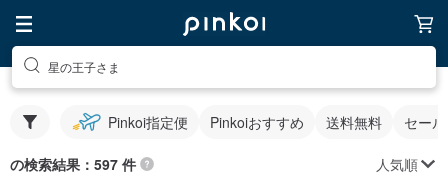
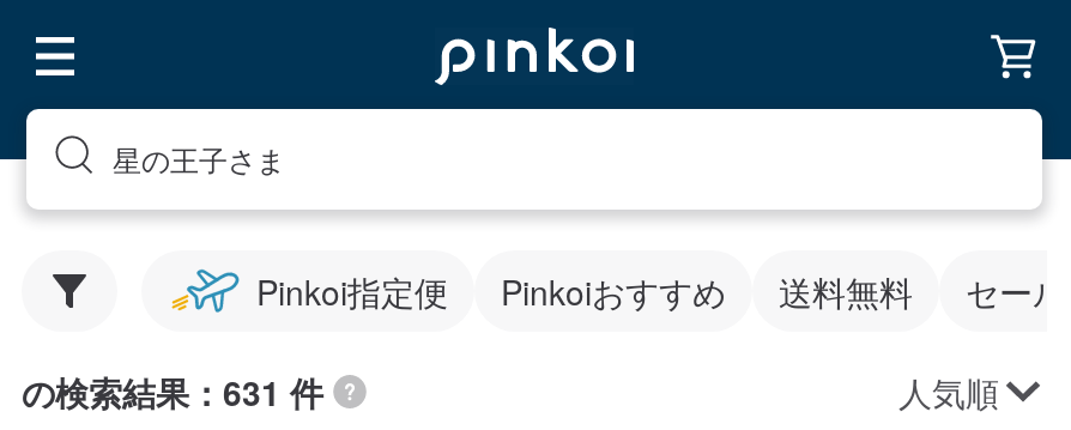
- の検索結果：597 件
+ の検索結果：631 件
